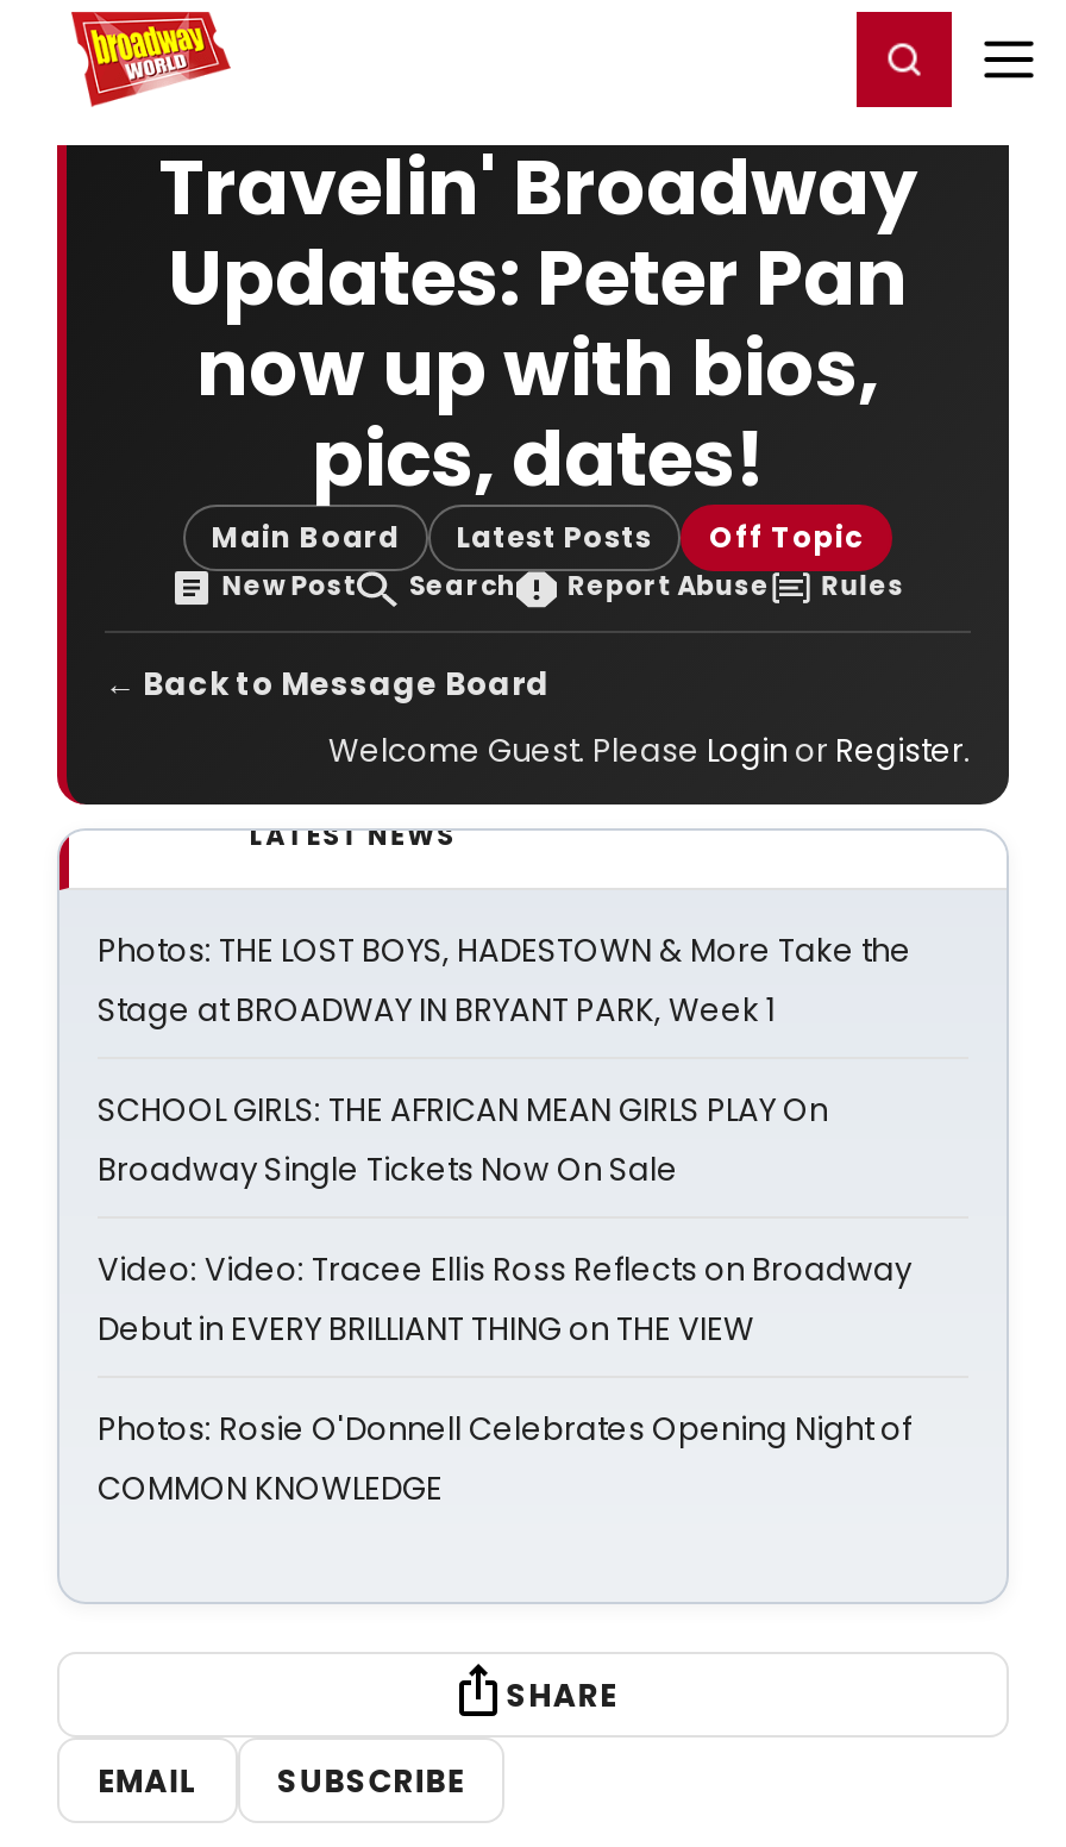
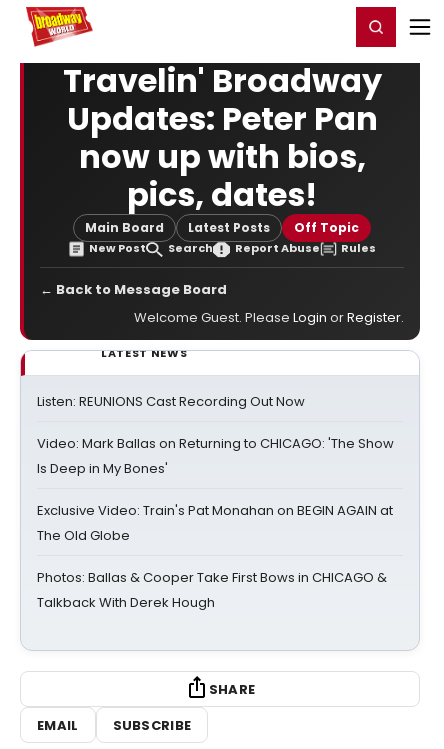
- Photos: THE LOST BOYS, HADESTOWN & More Take the
- Stage at BROADWAY IN BRYANT PARK, Week 1
+ Listen: REUNIONS Cast Recording Out Now

- SCHOOL GIRLS: THE AFRICAN MEAN GIRLS PLAY On
- Broadway Single Tickets Now On Sale
+ Video: Mark Ballas on Returning to CHICAGO: 'The Show
+ Is Deep in My Bones'

- Video: Video: Tracee Ellis Ross Reflects on Broadway
- Debut in EVERY BRILLIANT THING on THE VIEW
+ Exclusive Video: Train's Pat Monahan on BEGIN AGAIN at
+ The Old Globe

- Photos: Rosie O'Donnell Celebrates Opening Night of
- COMMON KNOWLEDGE
+ Photos: Ballas & Cooper Take First Bows in CHICAGO &
+ Talkback With Derek Hough
